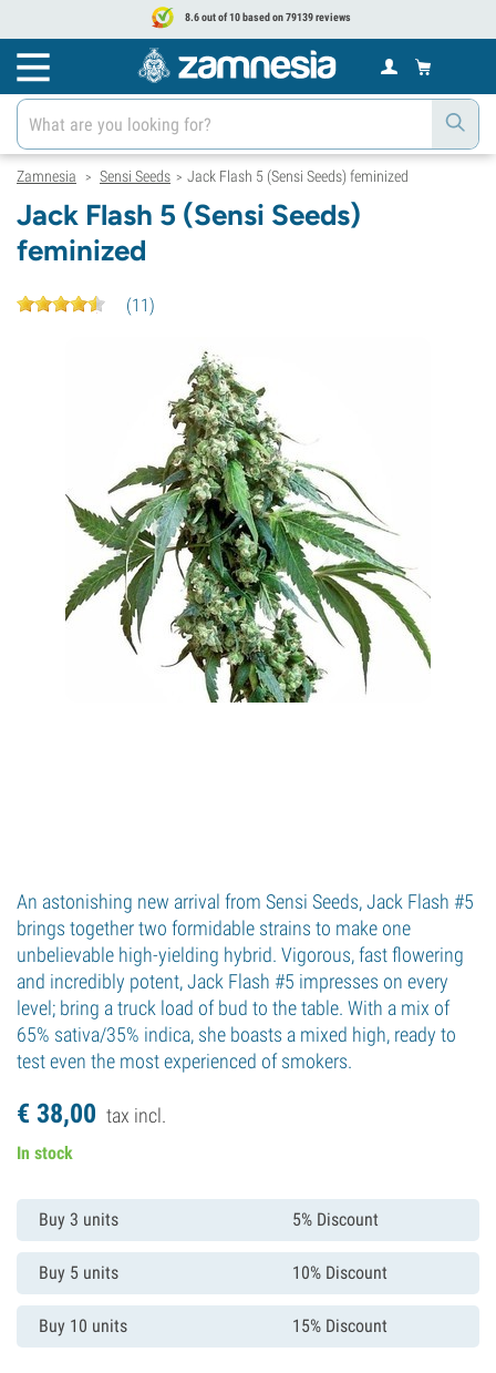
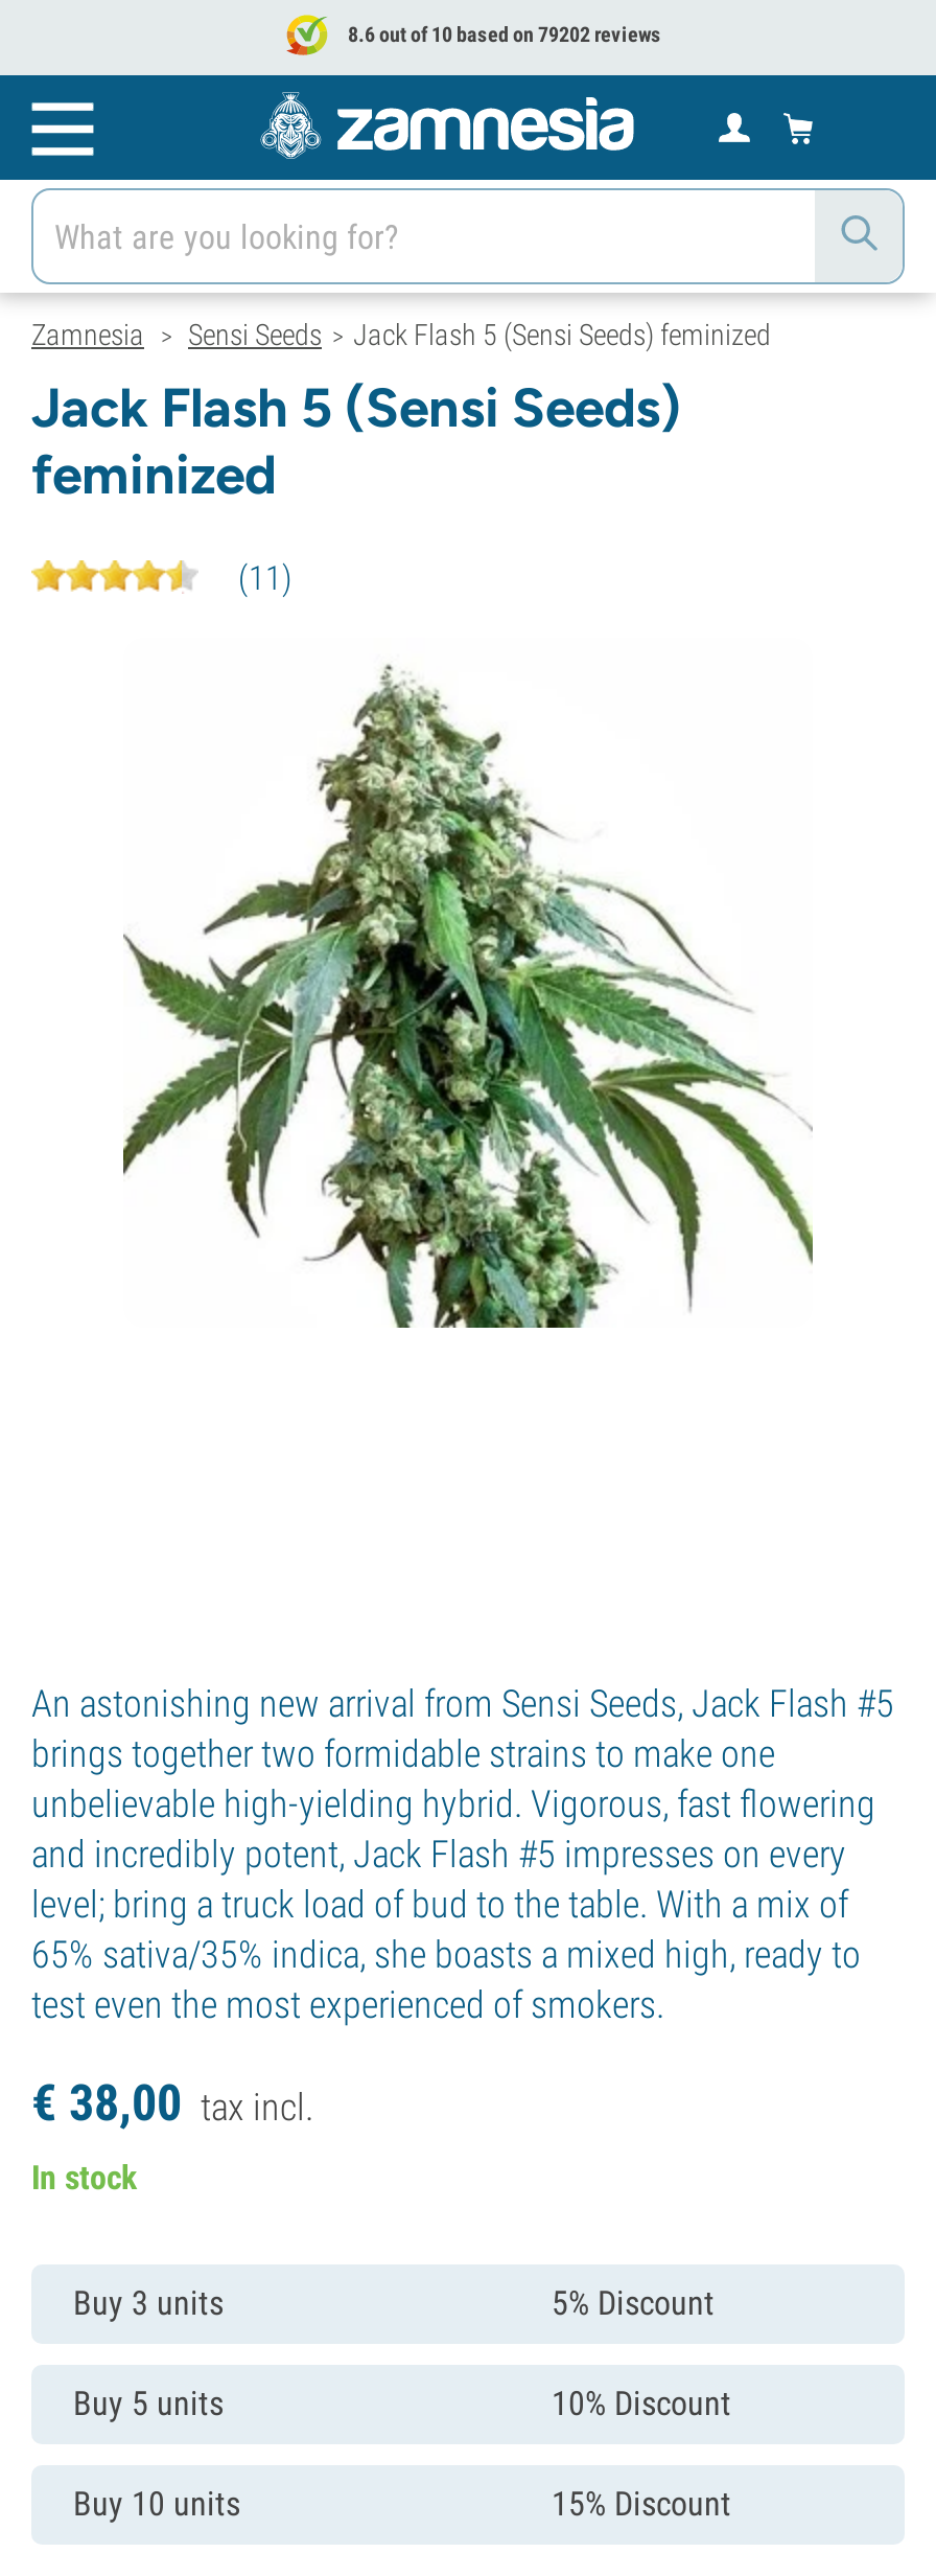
- 8.6 out of 10 based on 79139 reviews
+ 8.6 out of 10 based on 79202 reviews
